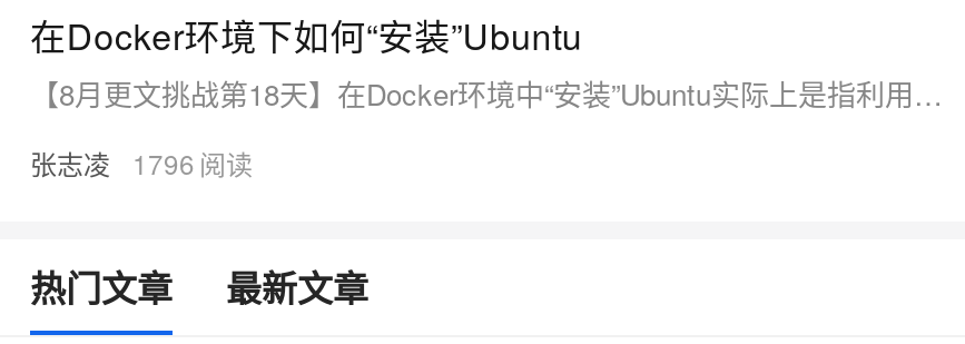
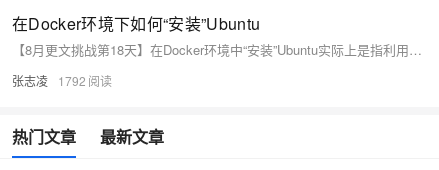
- 张志凌 1796
+ 张志凌 1792
